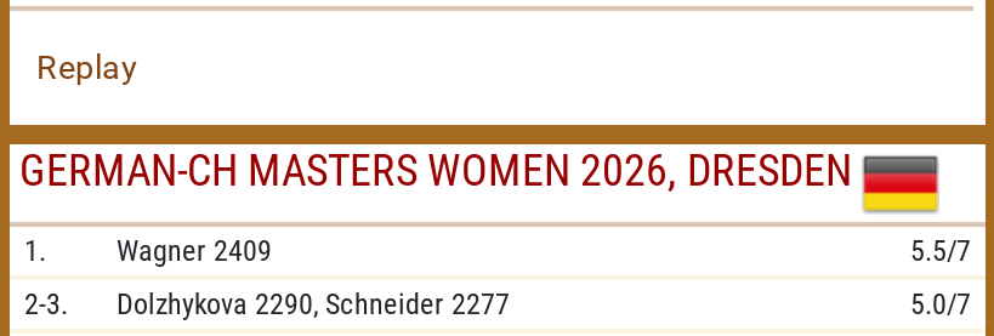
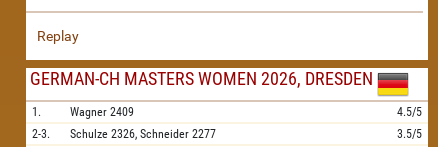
- 5.5/7
+ 4.5/5

- Dolzhykova 2290, Schneider 2277
+ Schulze 2326, Schneider 2277

- 5.0/7
+ 3.5/5
